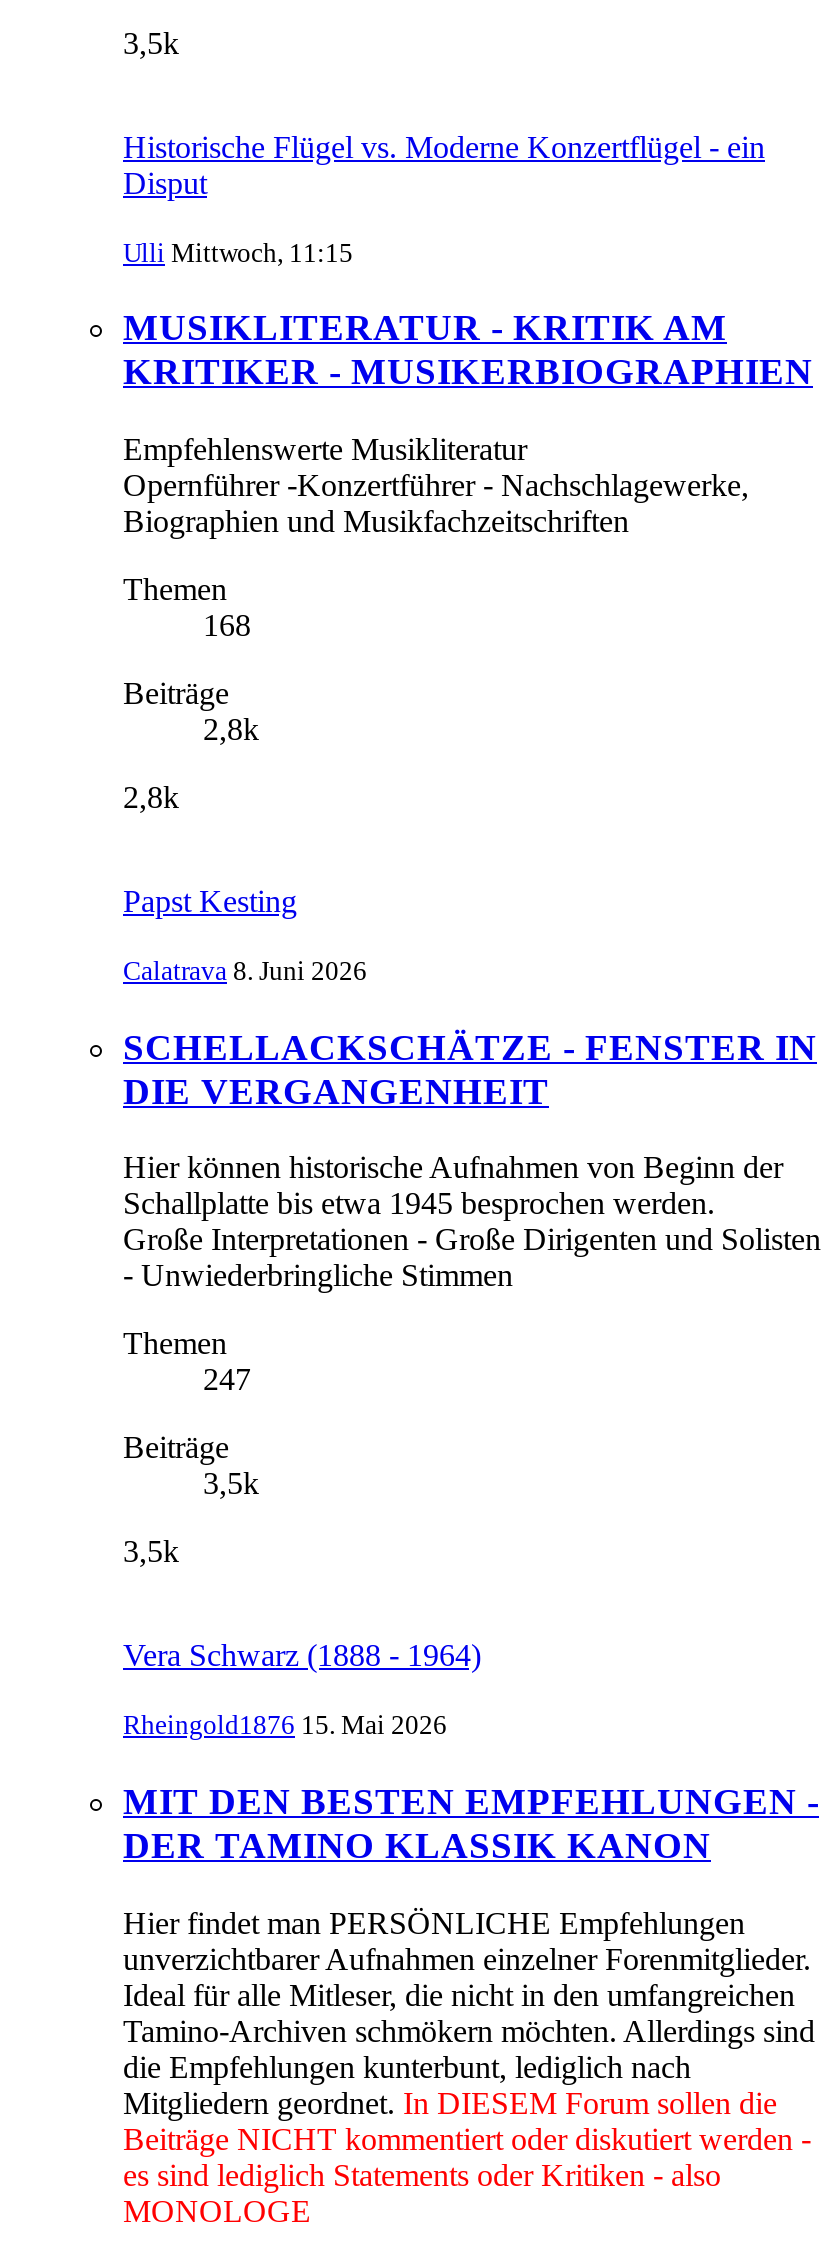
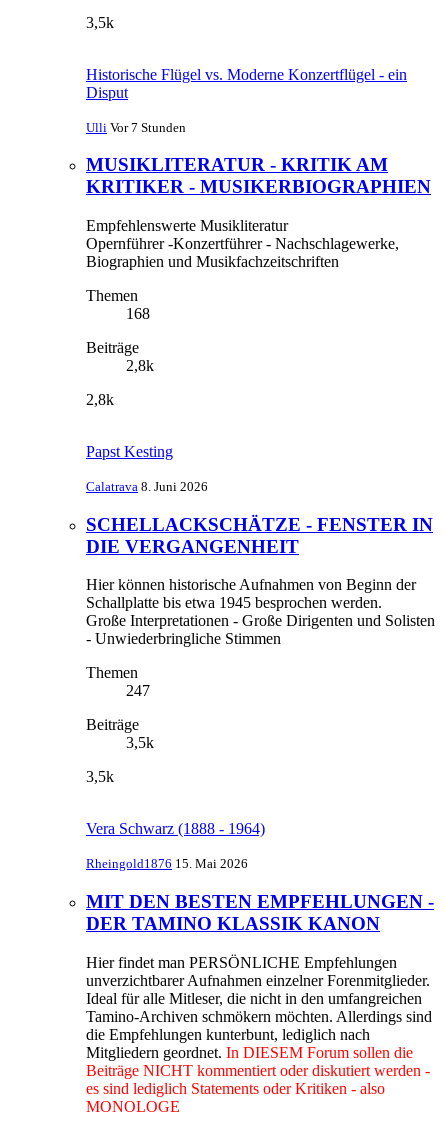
- Ulli Mittwoch, 11:15
+ Ulli Vor 7 Stunden
